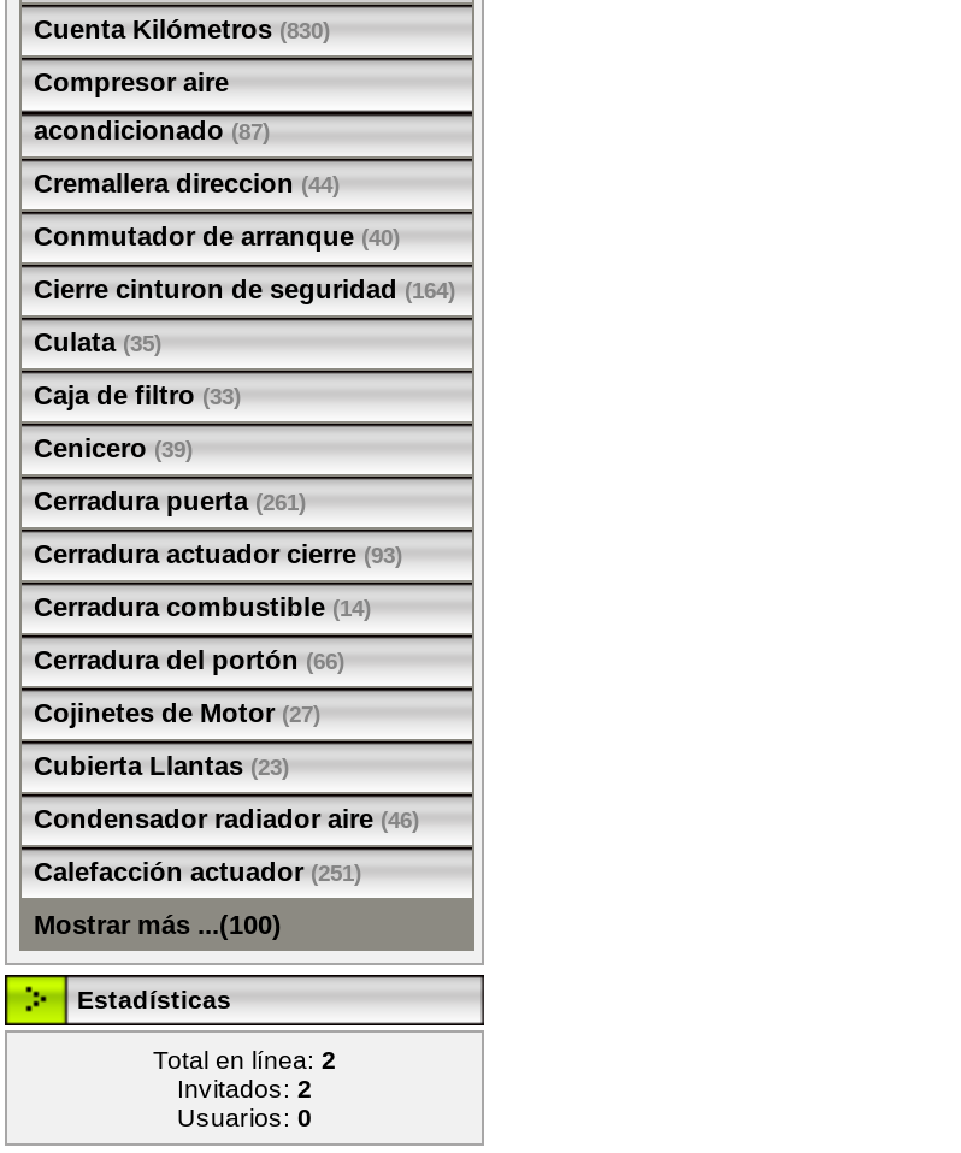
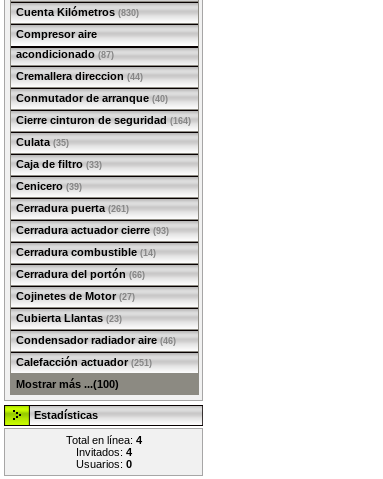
- Total en línea: 2
+ Total en línea: 4

- Invitados: 2
+ Invitados: 4
